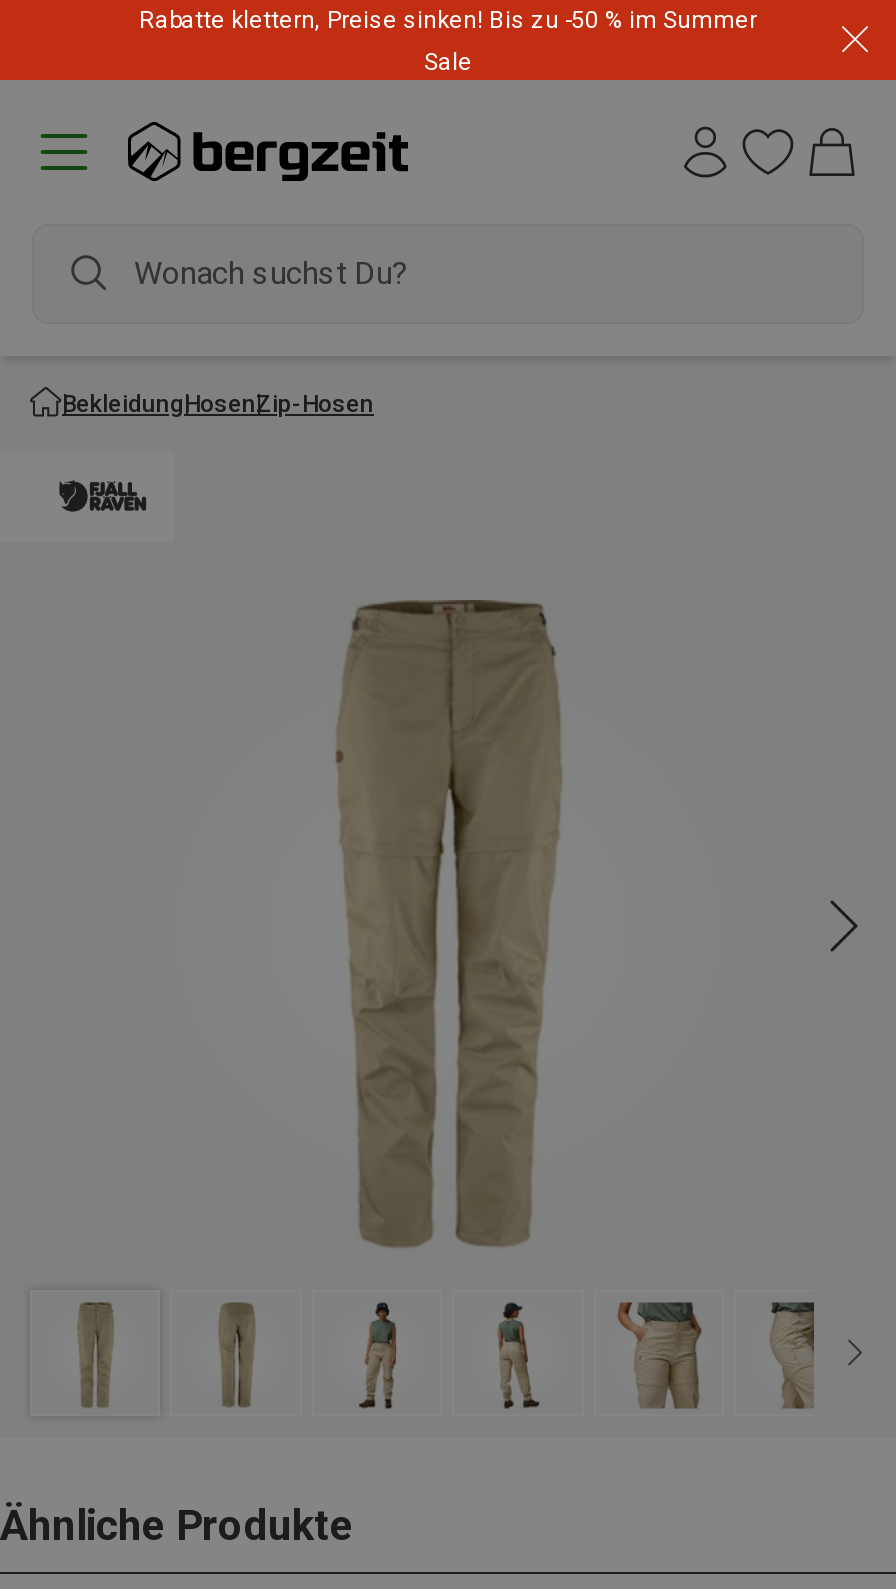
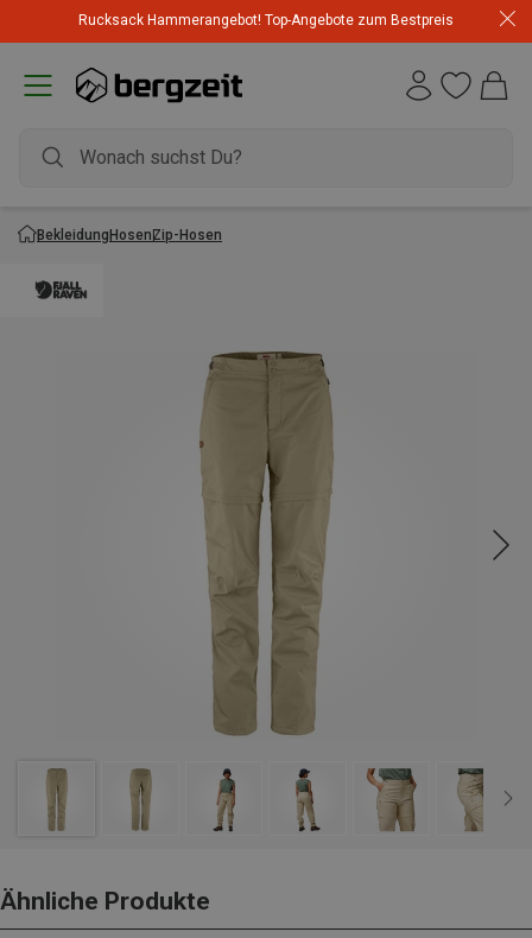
- Rabatte klettern, Preise sinken! Bis zu -50 % im Summer
- Sale
+ Rucksack Hammerangebot! Top-Angebote zum Bestpreis
